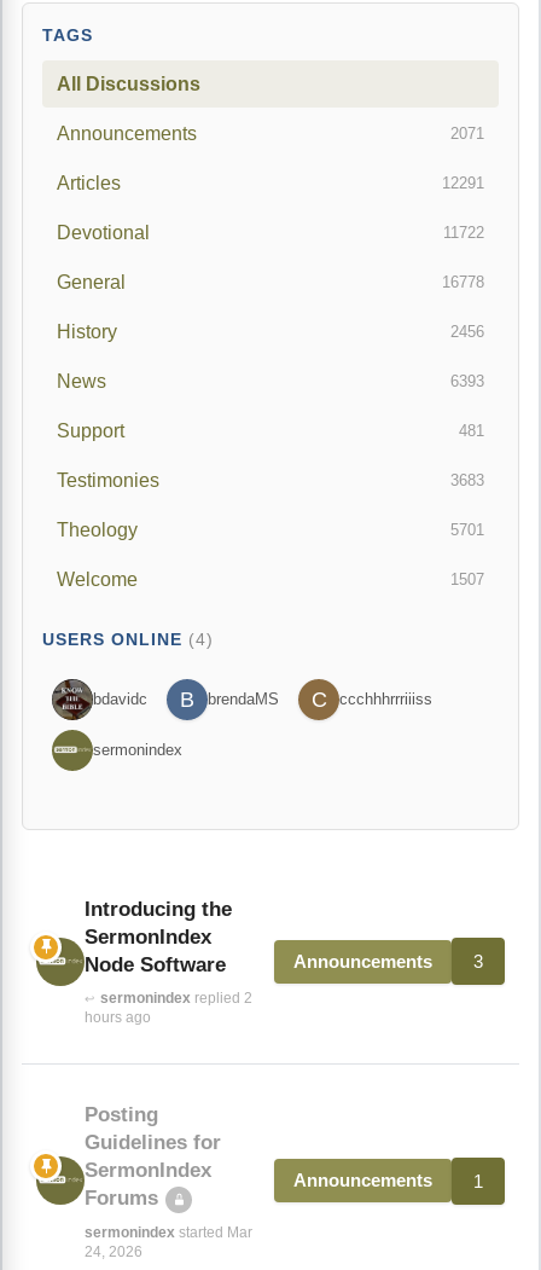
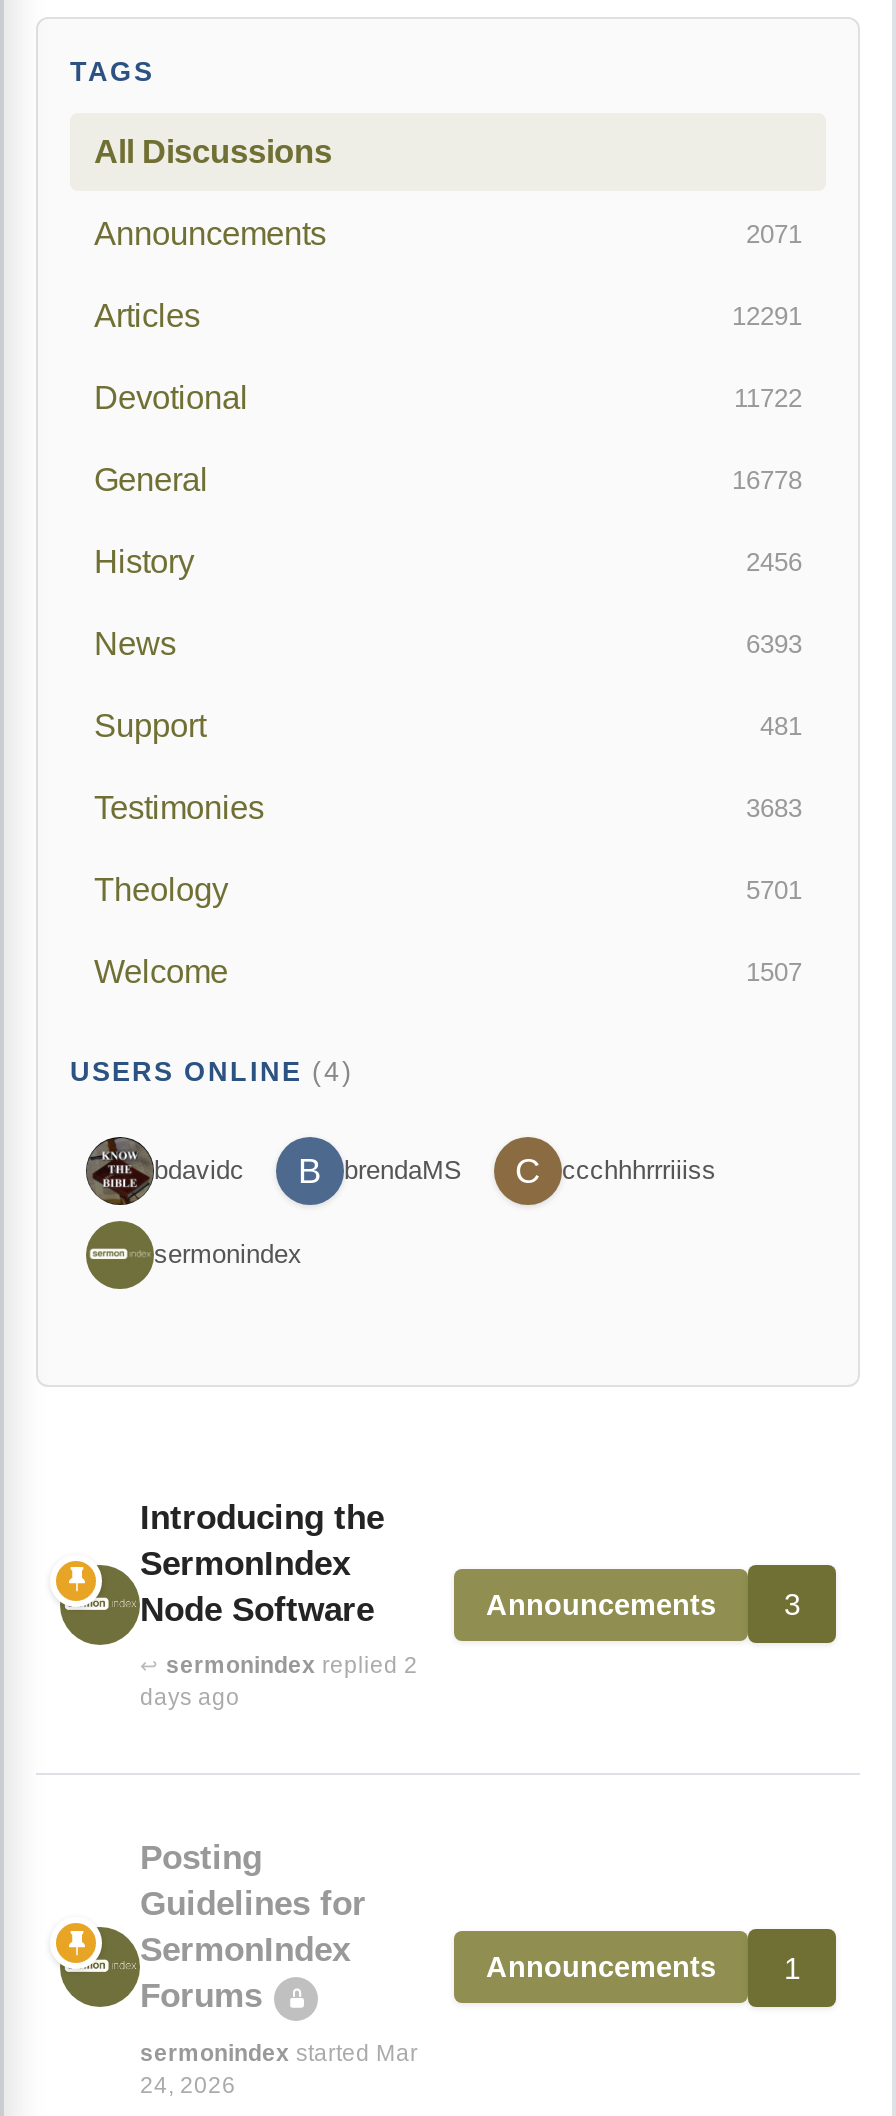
- hours ago
+ days ago
